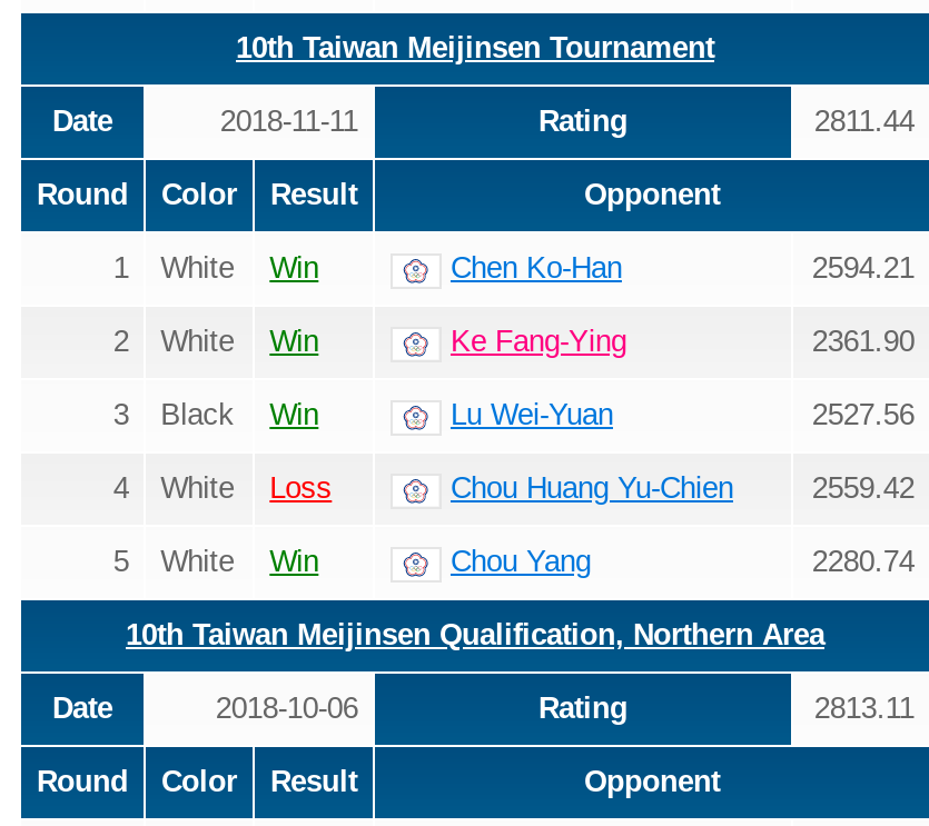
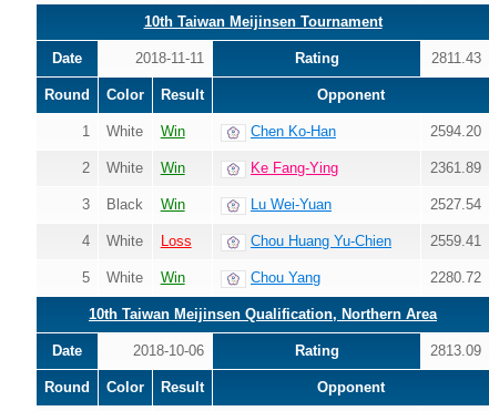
- 2811.44
+ 2811.43

- 2594.21
+ 2594.20

- 2361.90
+ 2361.89

- 2527.56
+ 2527.54

- 2559.42
+ 2559.41

- 2280.74
+ 2280.72

- 2813.11
+ 2813.09
